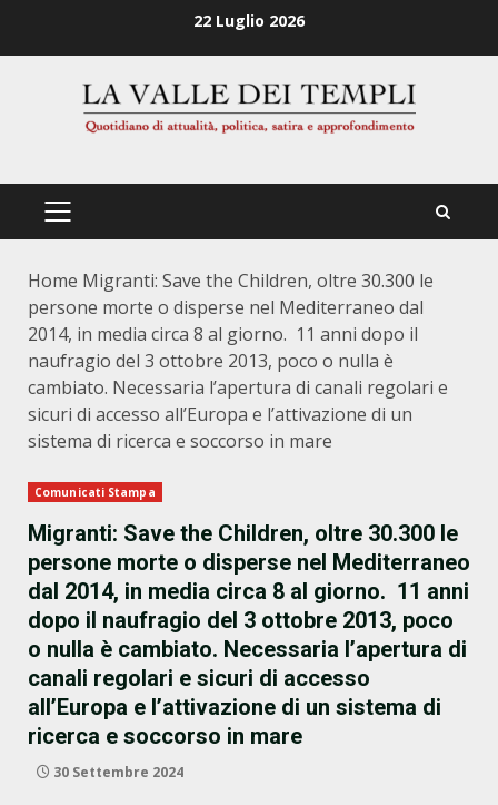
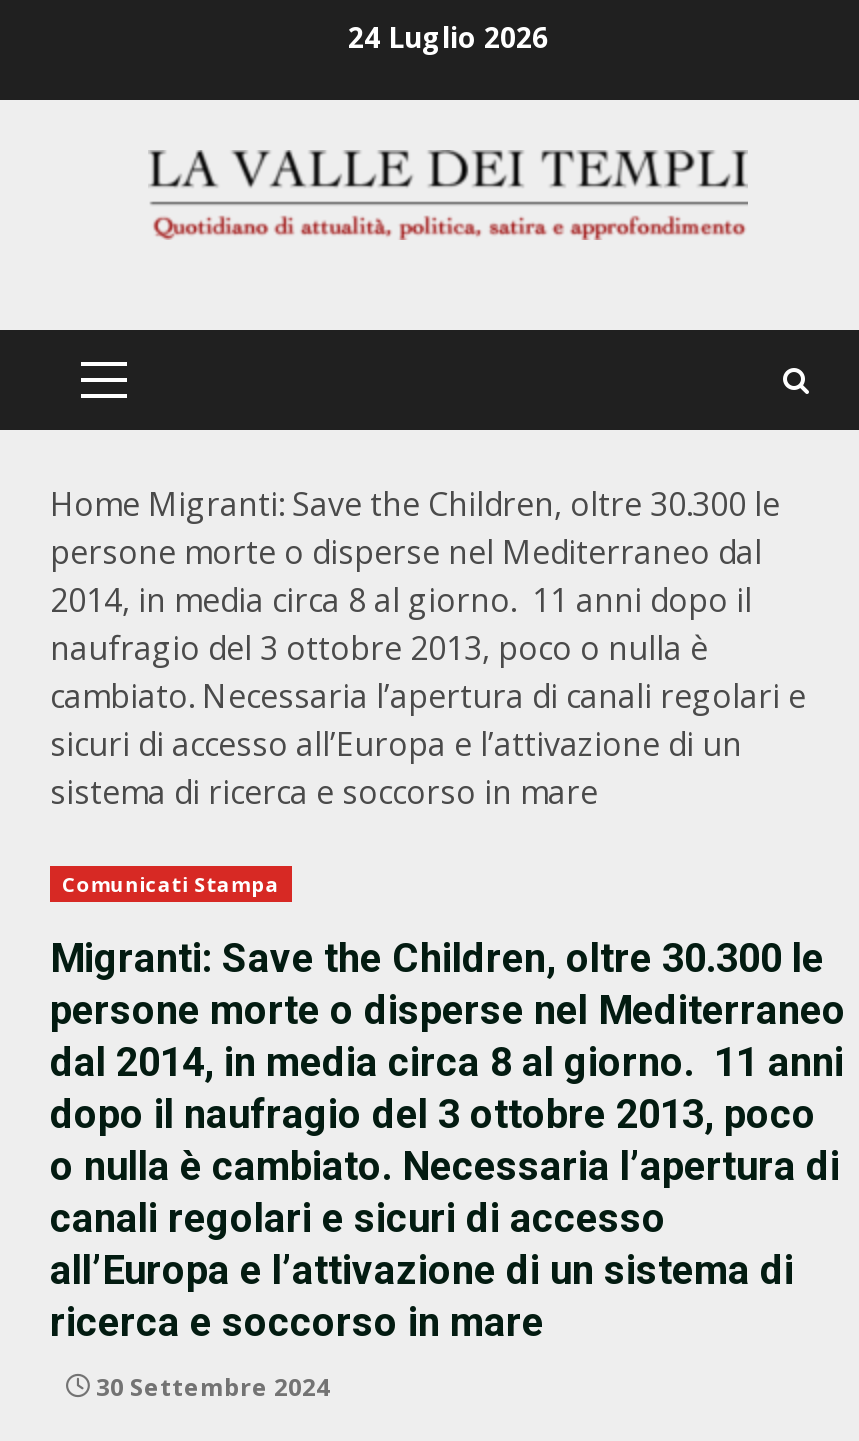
- 22 Luglio 2026
+ 24 Luglio 2026
